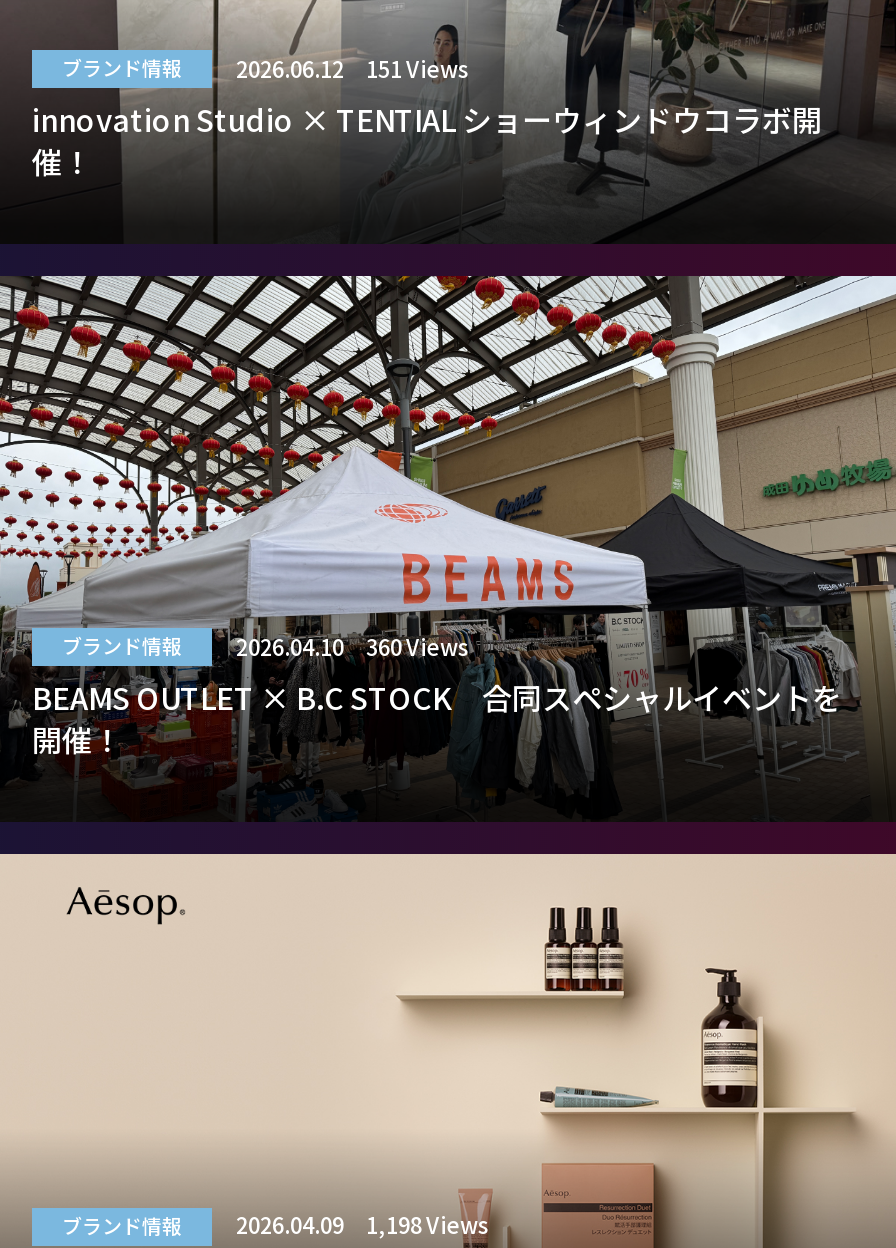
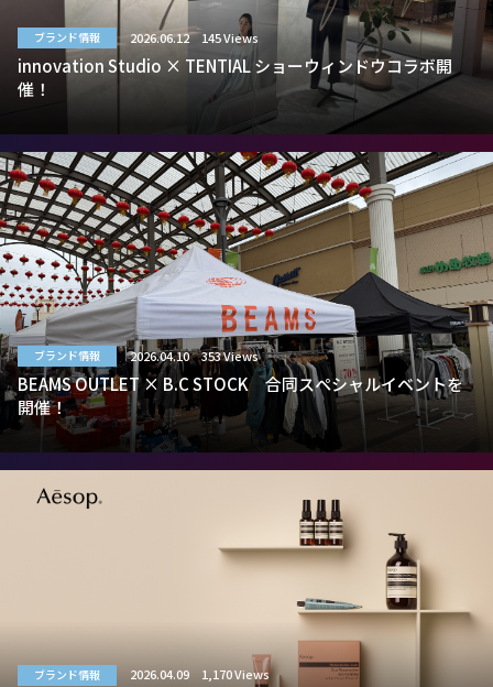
- ブランド情報 2026.06.12 151 Views
+ ブランド情報 2026.06.12 145 Views

- ブランド情報 2026.04.10 360 Views
+ ブランド情報 2026.04.10 353 Views

- ブランド情報 2026.04.09 1,198 Views
+ ブランド情報 2026.04.09 1,170 Views
